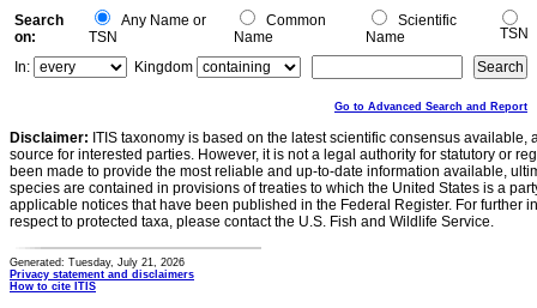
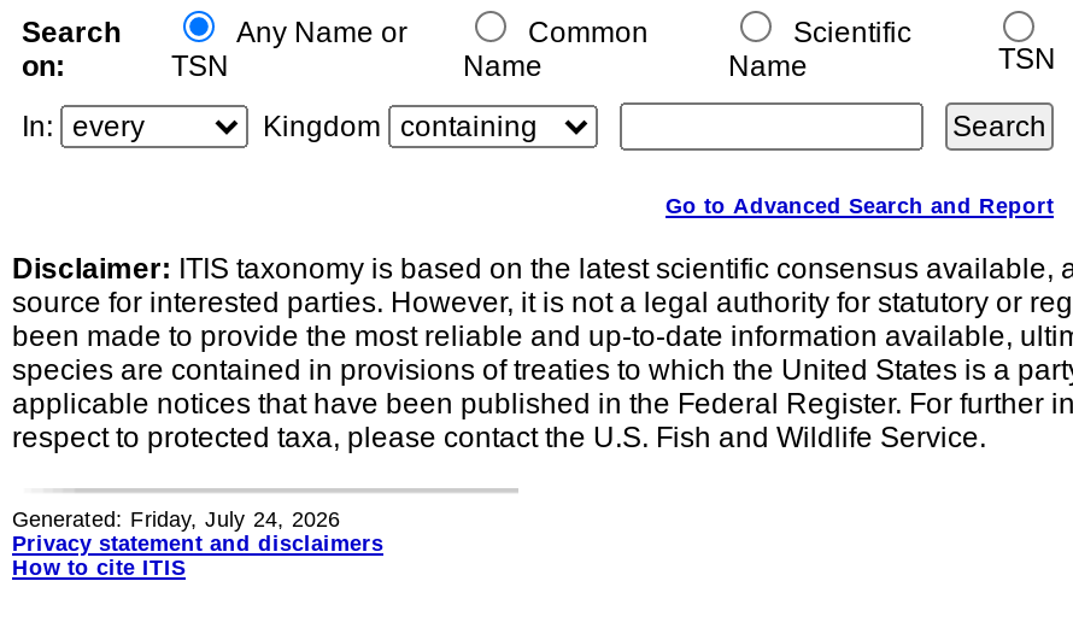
- Generated: Tuesday, July 21, 2026
+ Generated: Friday, July 24, 2026
